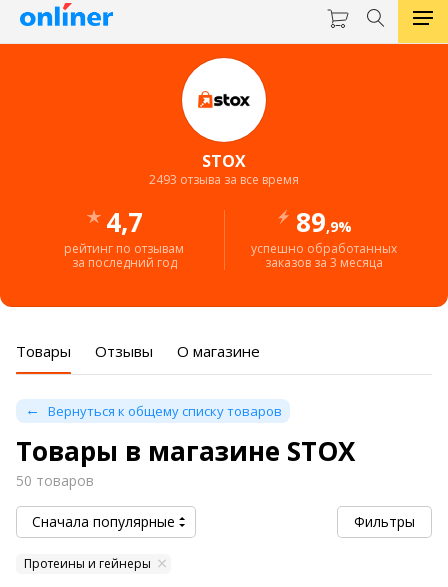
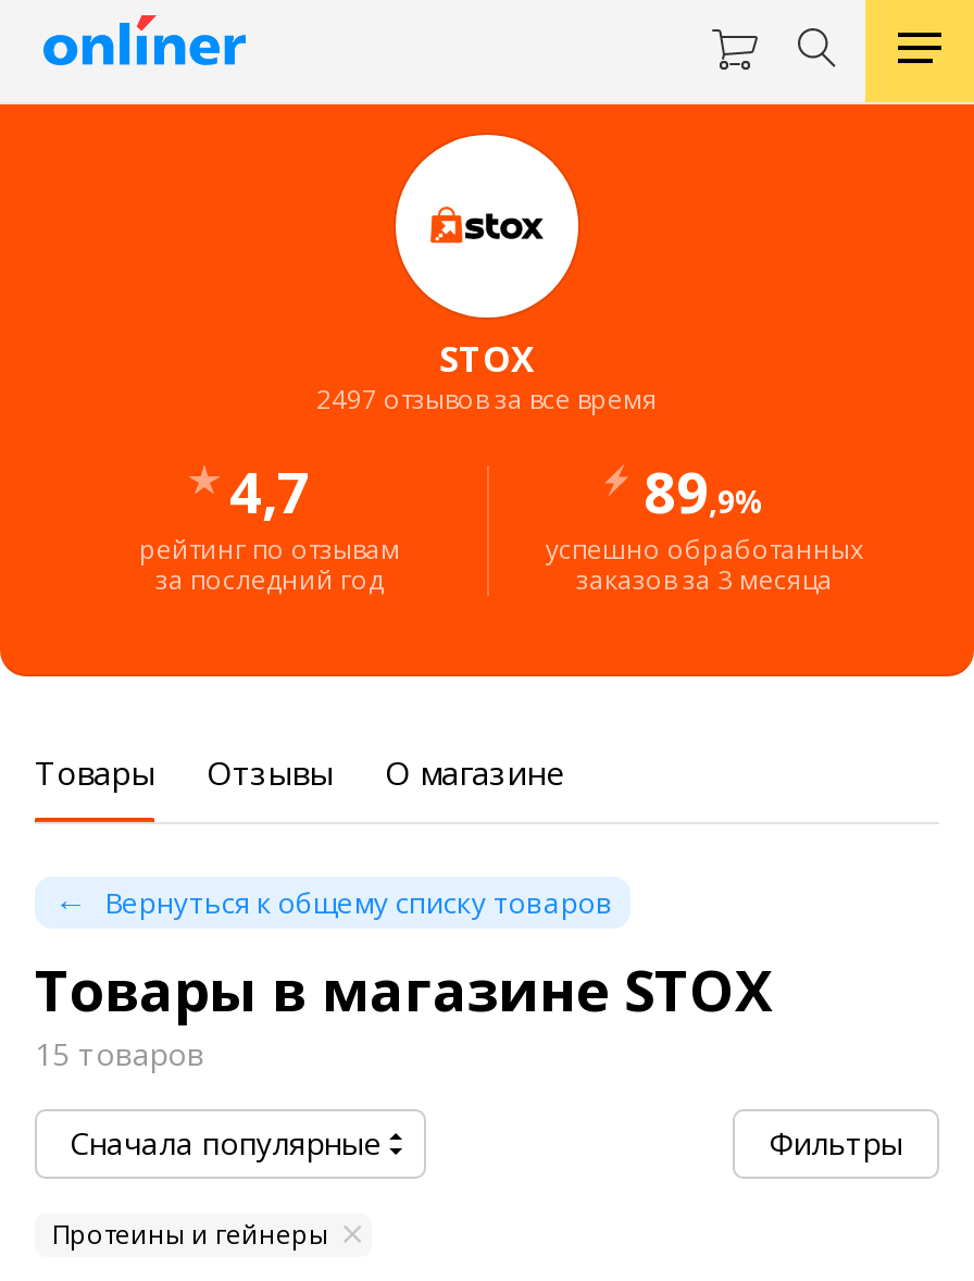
- 2493 отзыва за все время
+ 2497 отзывов за все время

- 50 товаров
+ 15 товаров
